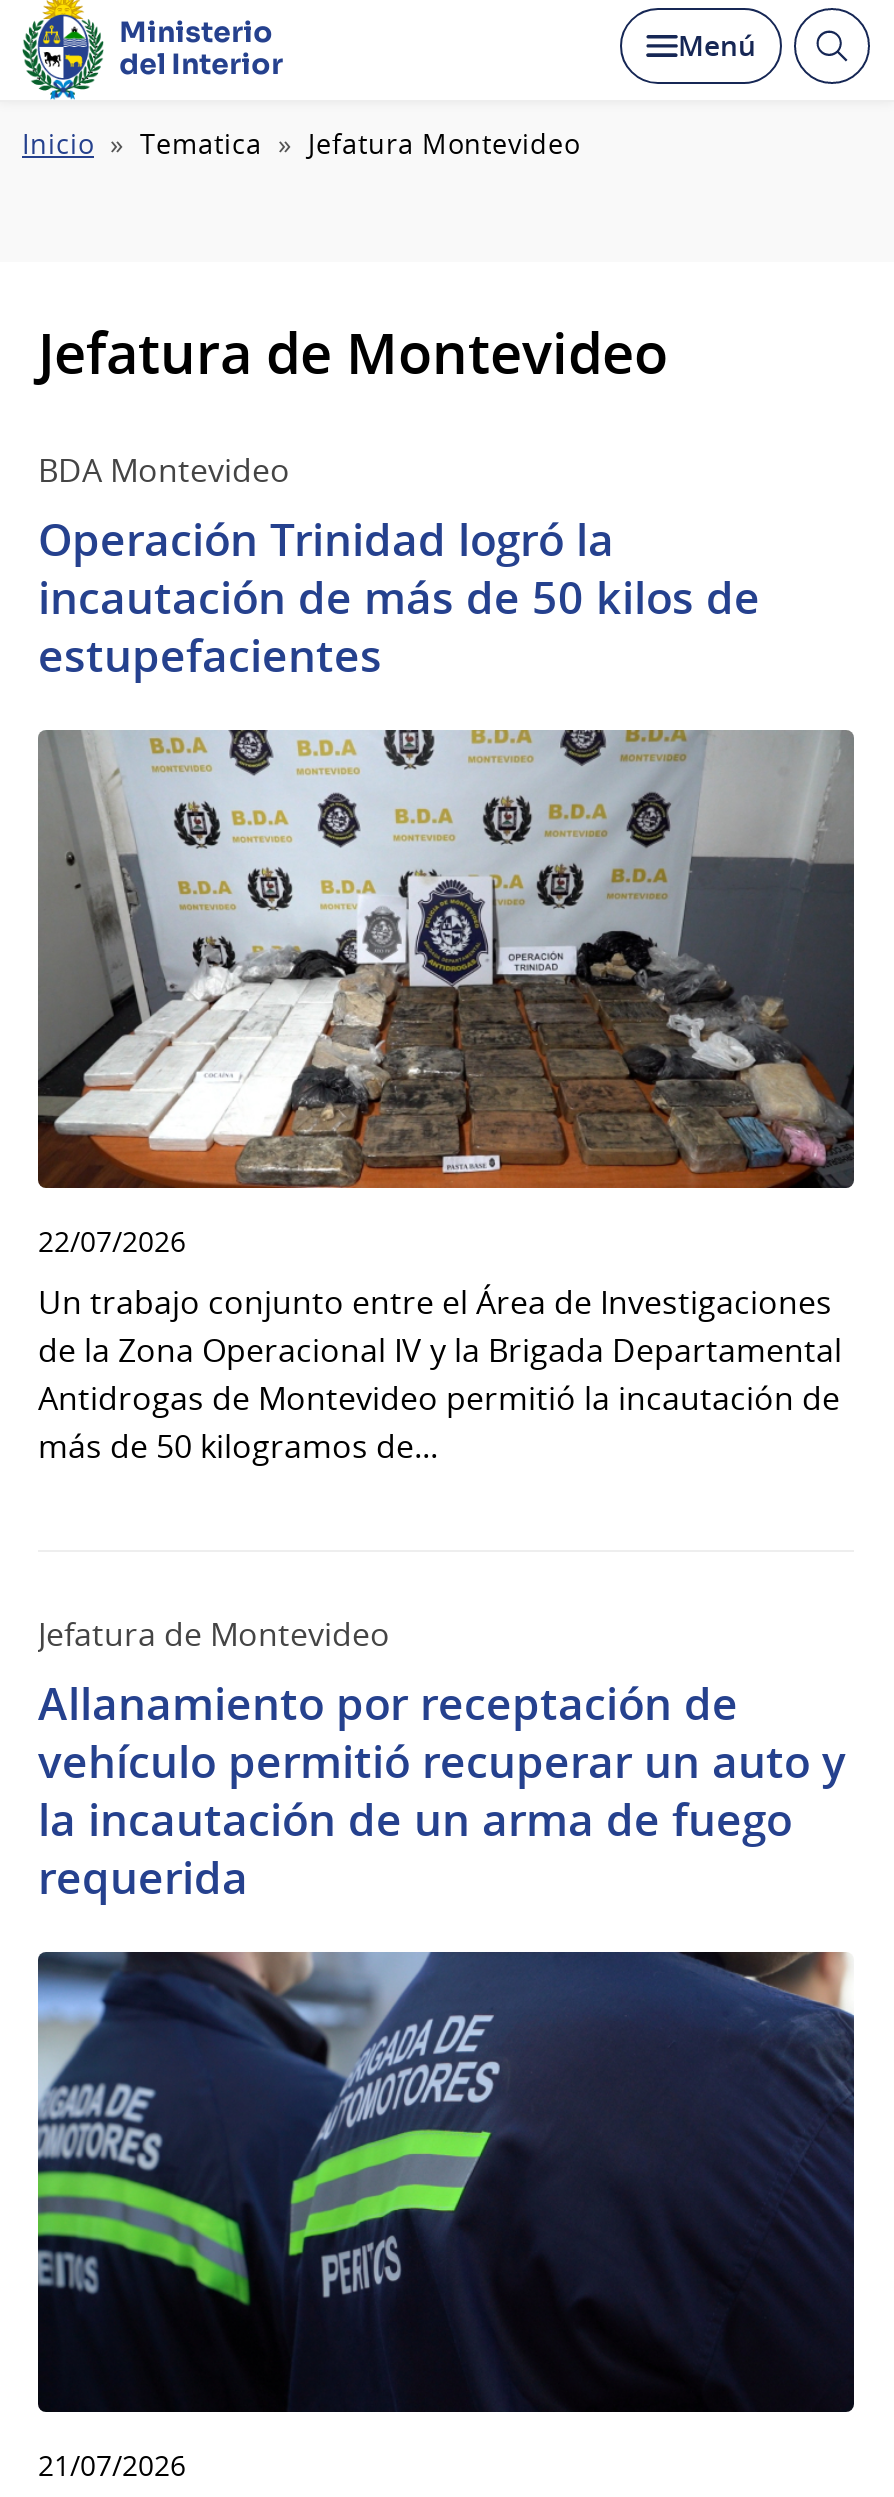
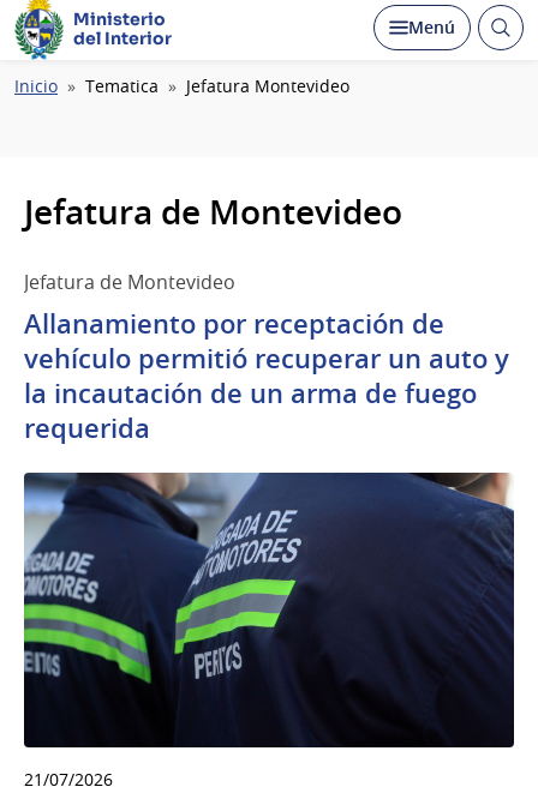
- BDA Montevideo
- Operación Trinidad logró la
- incautación de más de 50 kilos de
- estupefacientes

- [image]
- 22/07/2026
- Un trabajo conjunto entre el Área de Investigaciones
- de la Zona Operacional IV y la Brigada Departamental
- Antidrogas de Montevideo permitió la incautación de
- más de 50 kilogramos de...
